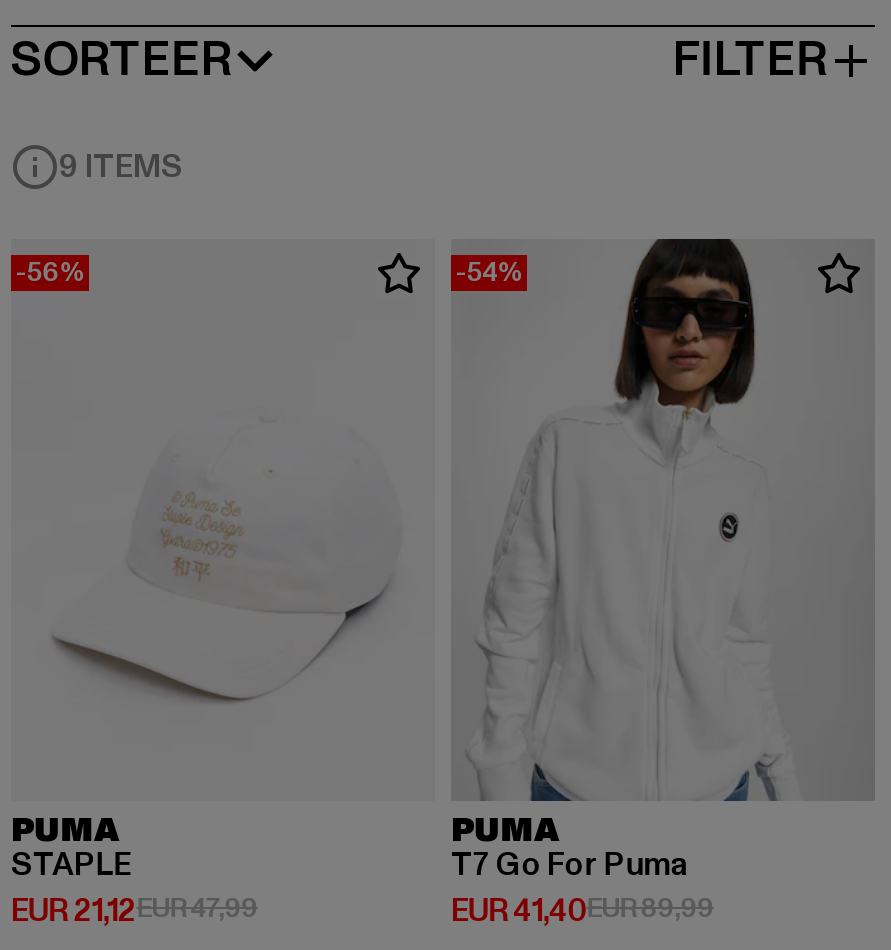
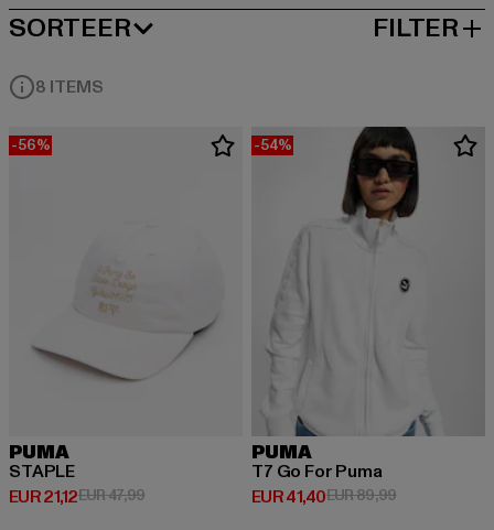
- 9 ITEMS
+ 8 ITEMS
